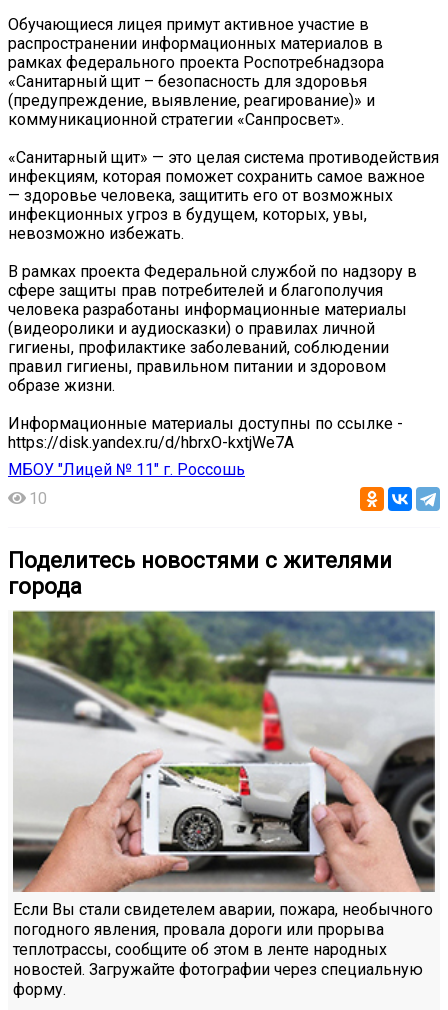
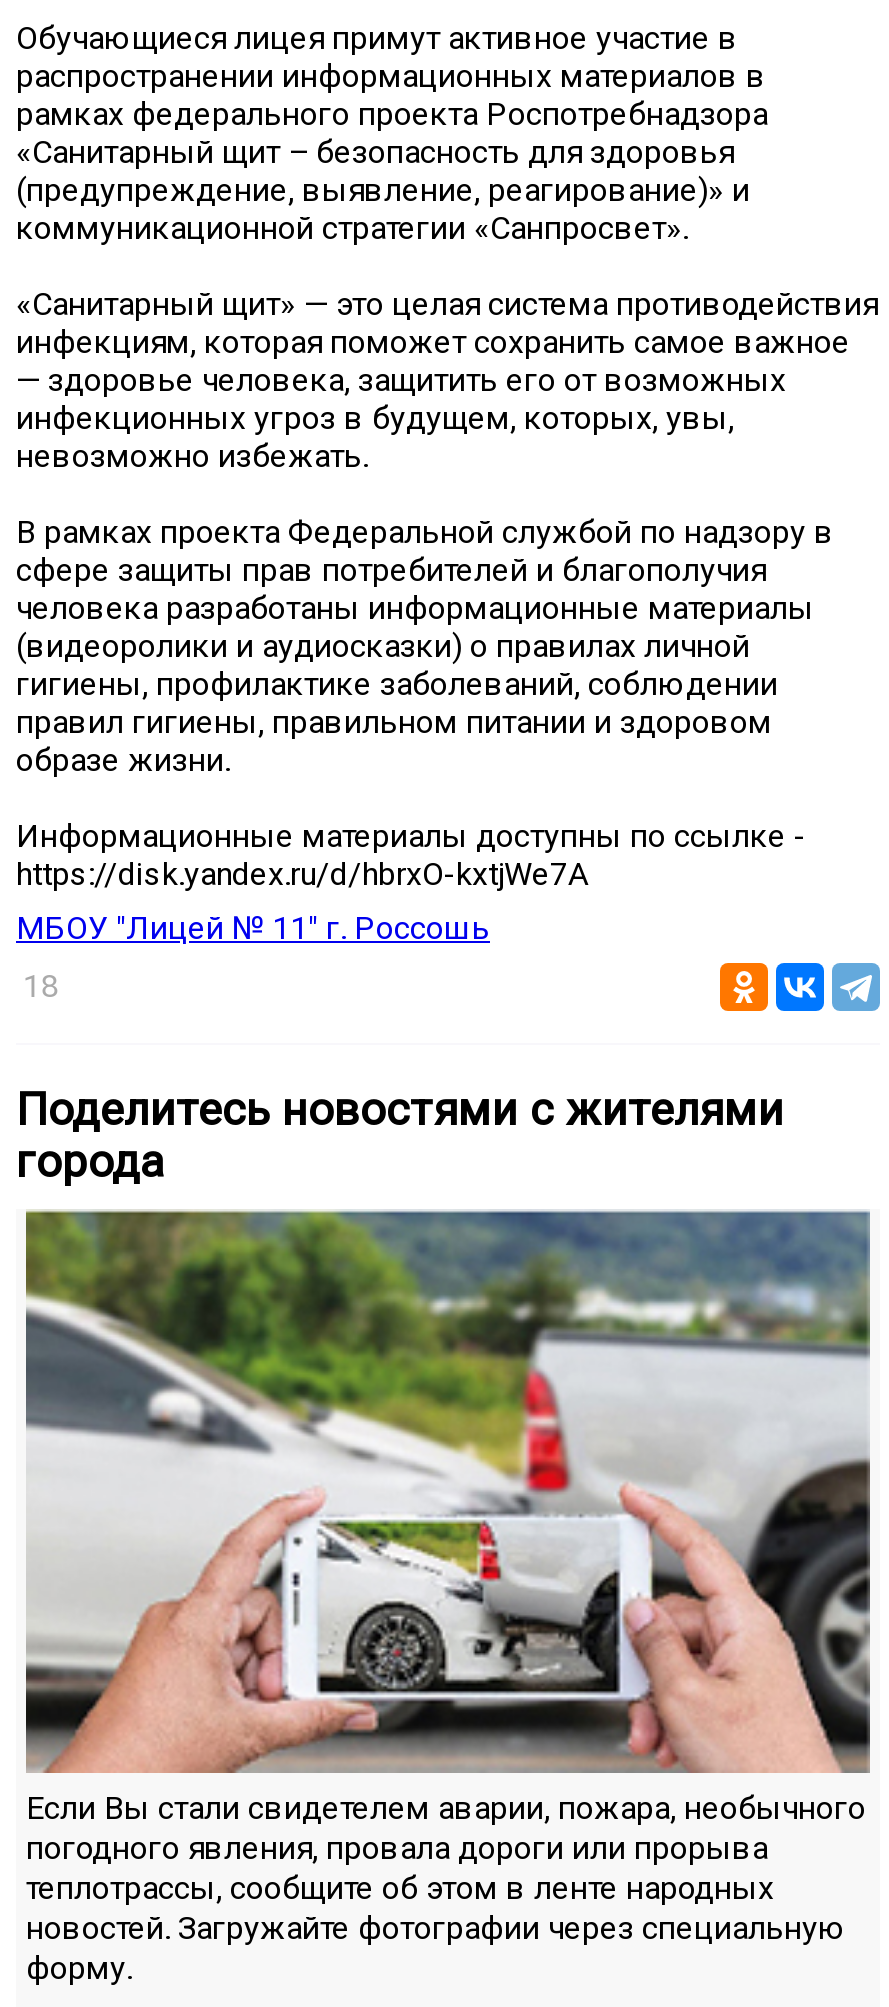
- 10
+ 18
